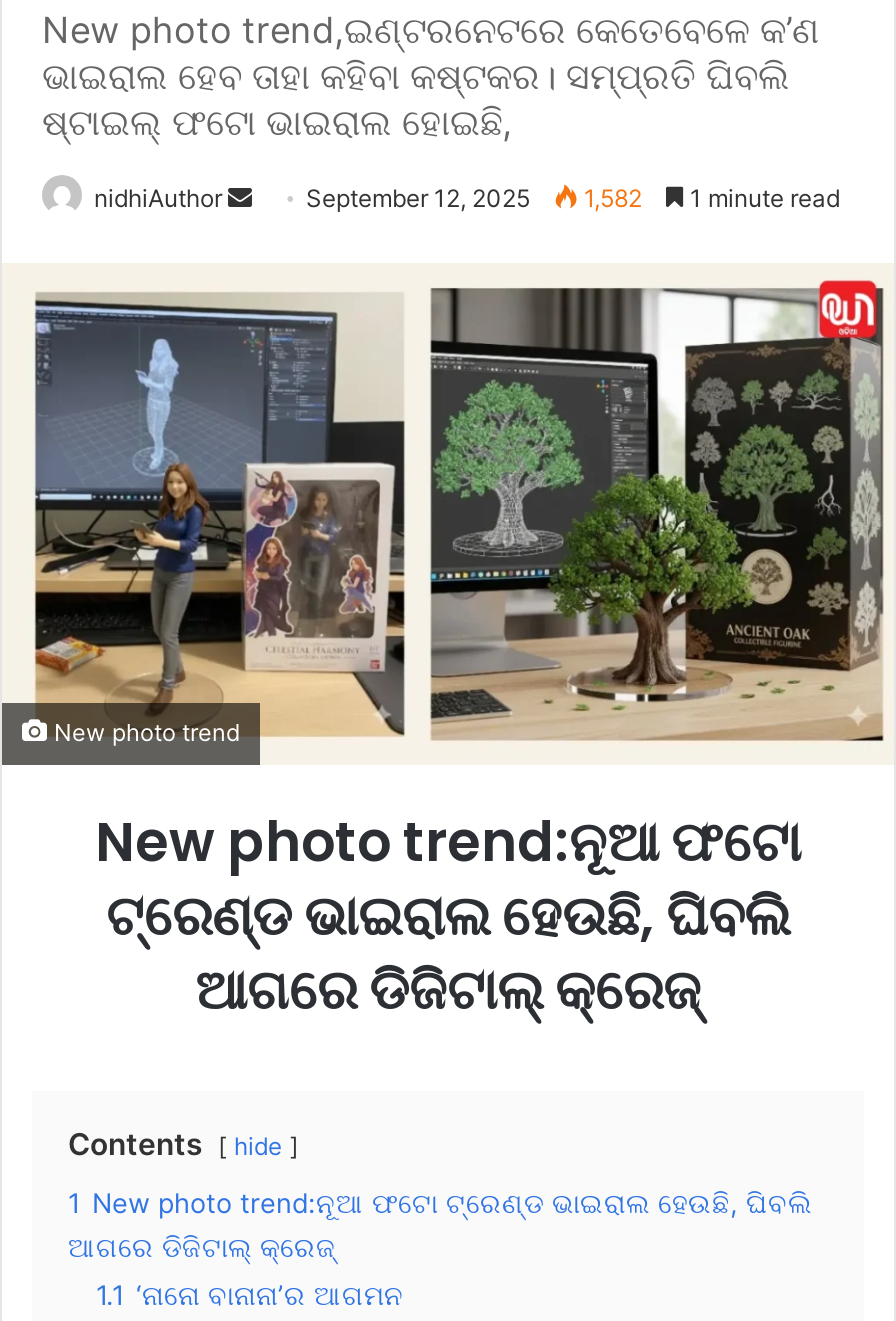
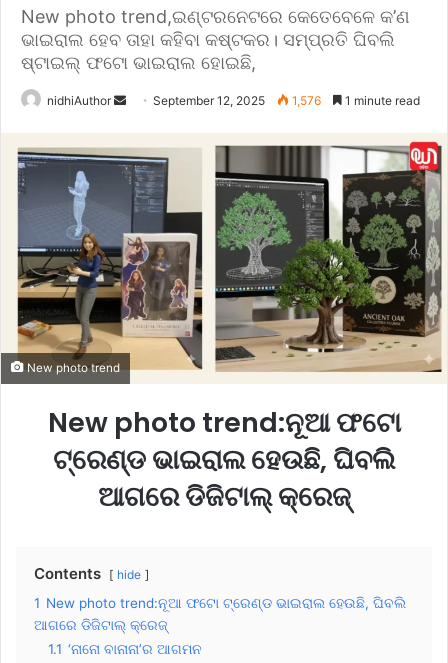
- 1,582
+ 1,576
